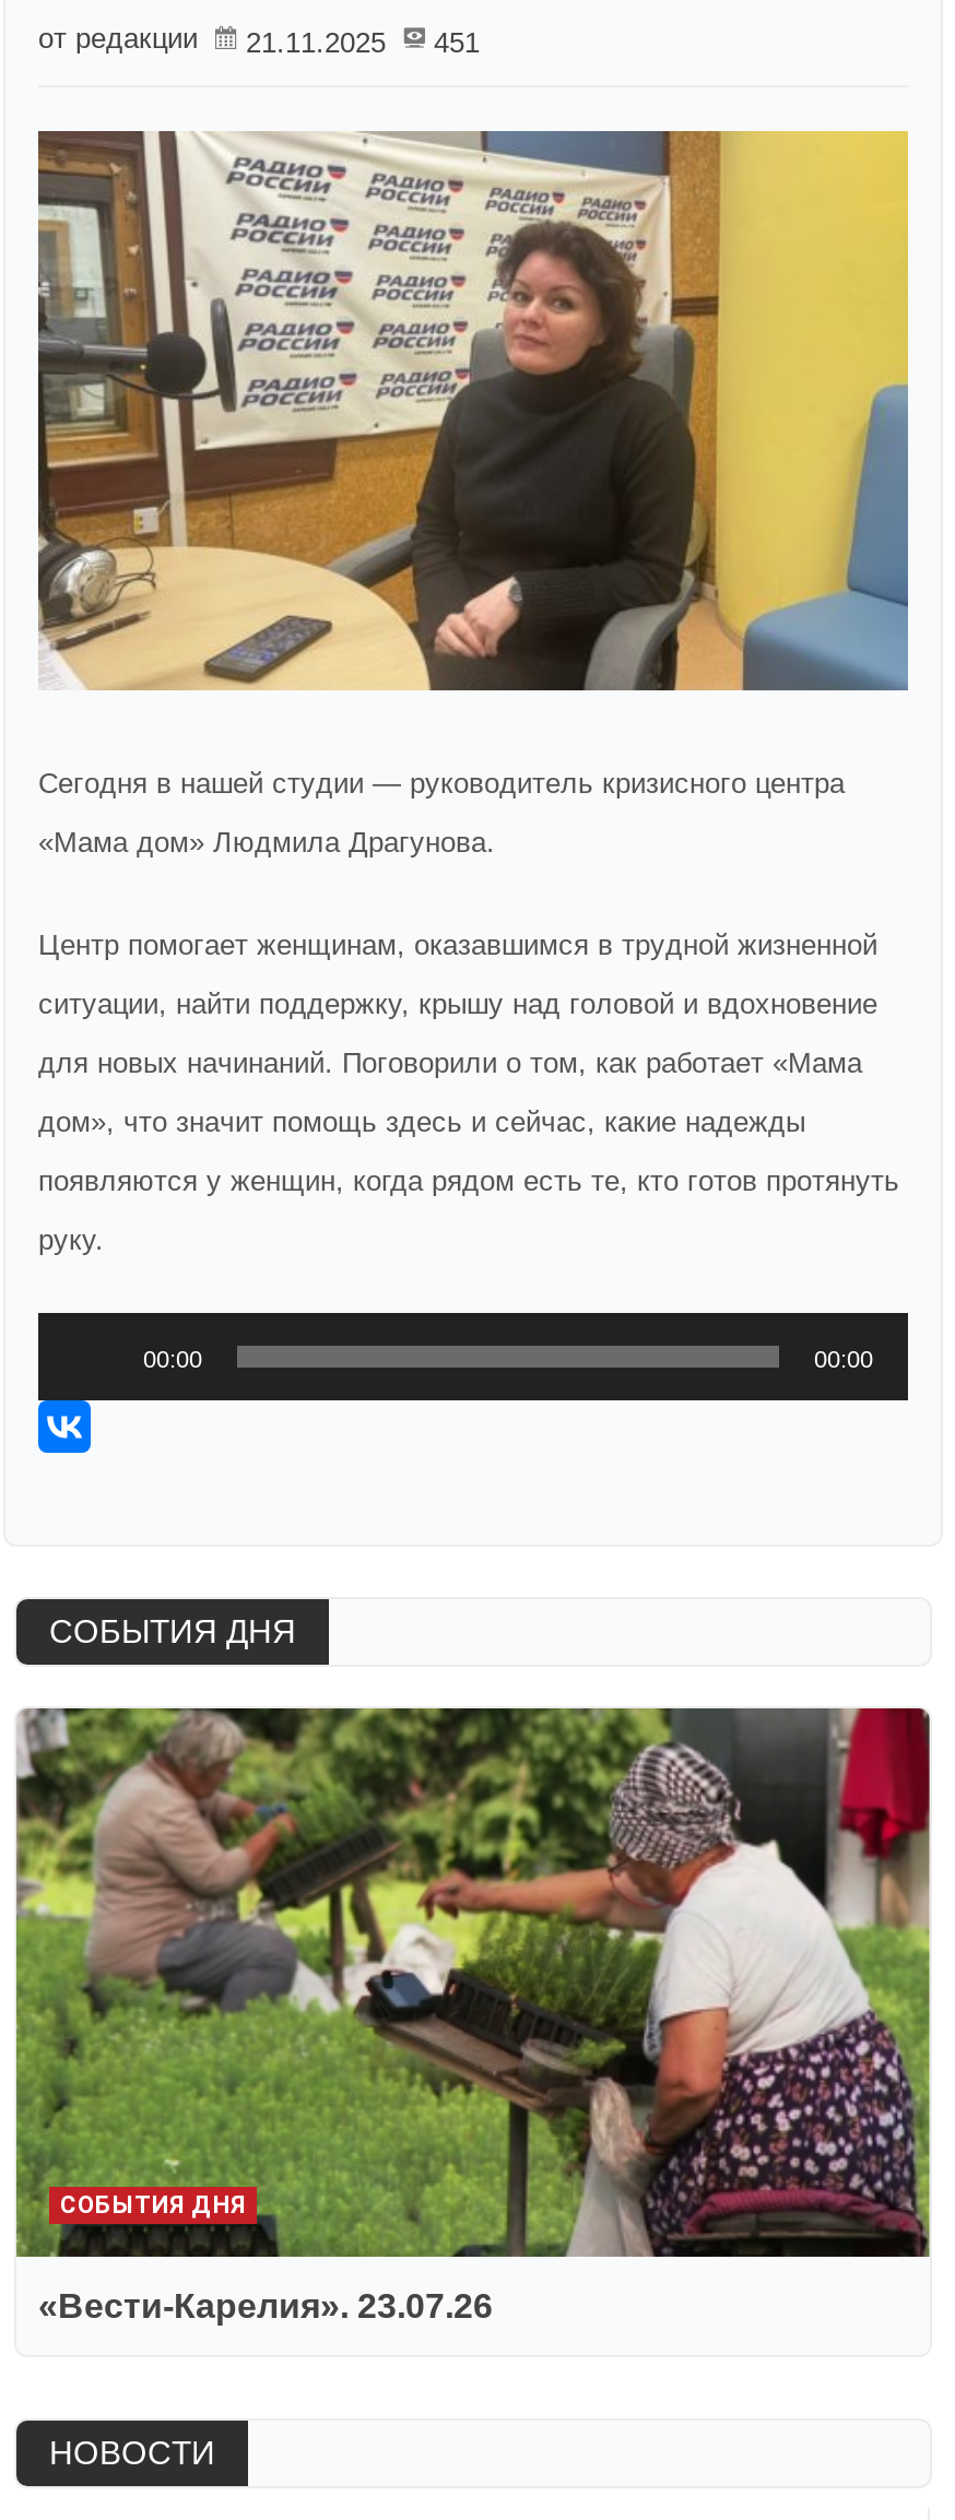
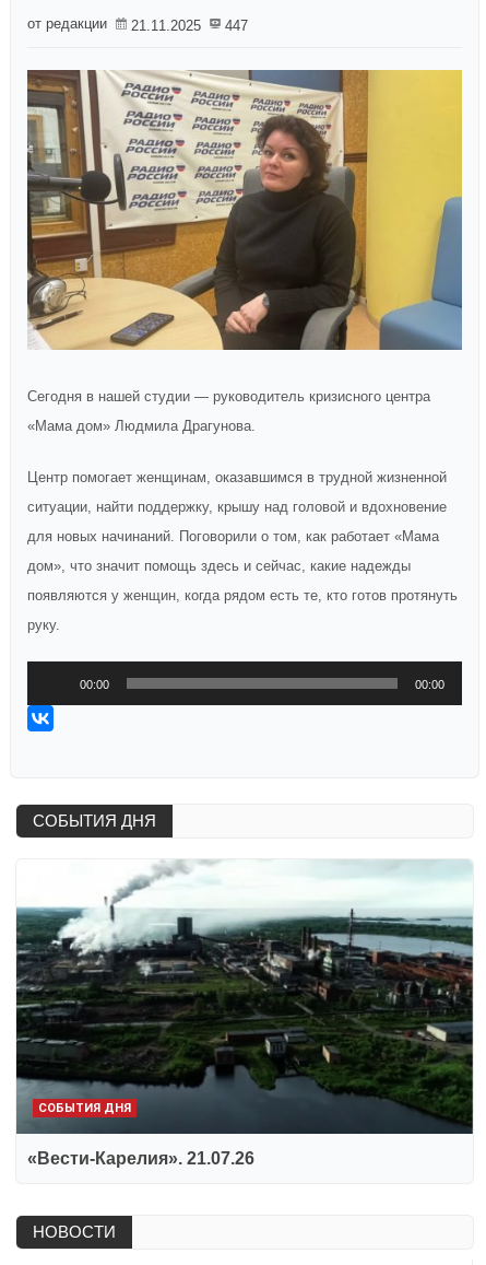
- от редакции 21.11.2025 451
+ от редакции 21.11.2025 447

- [image]
- «Вести-Карелия». 23.07.26
+ [image]
+ «Вести-Карелия». 21.07.26
